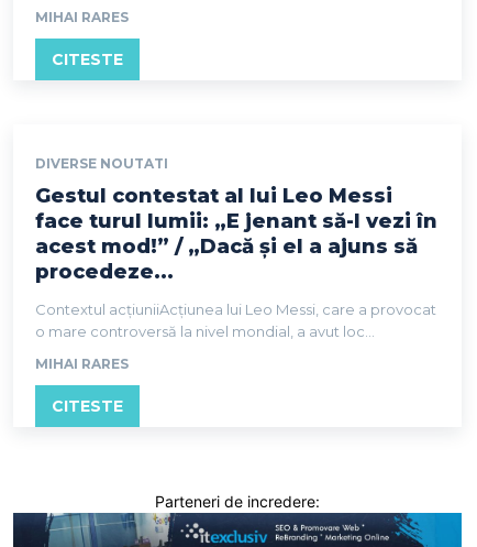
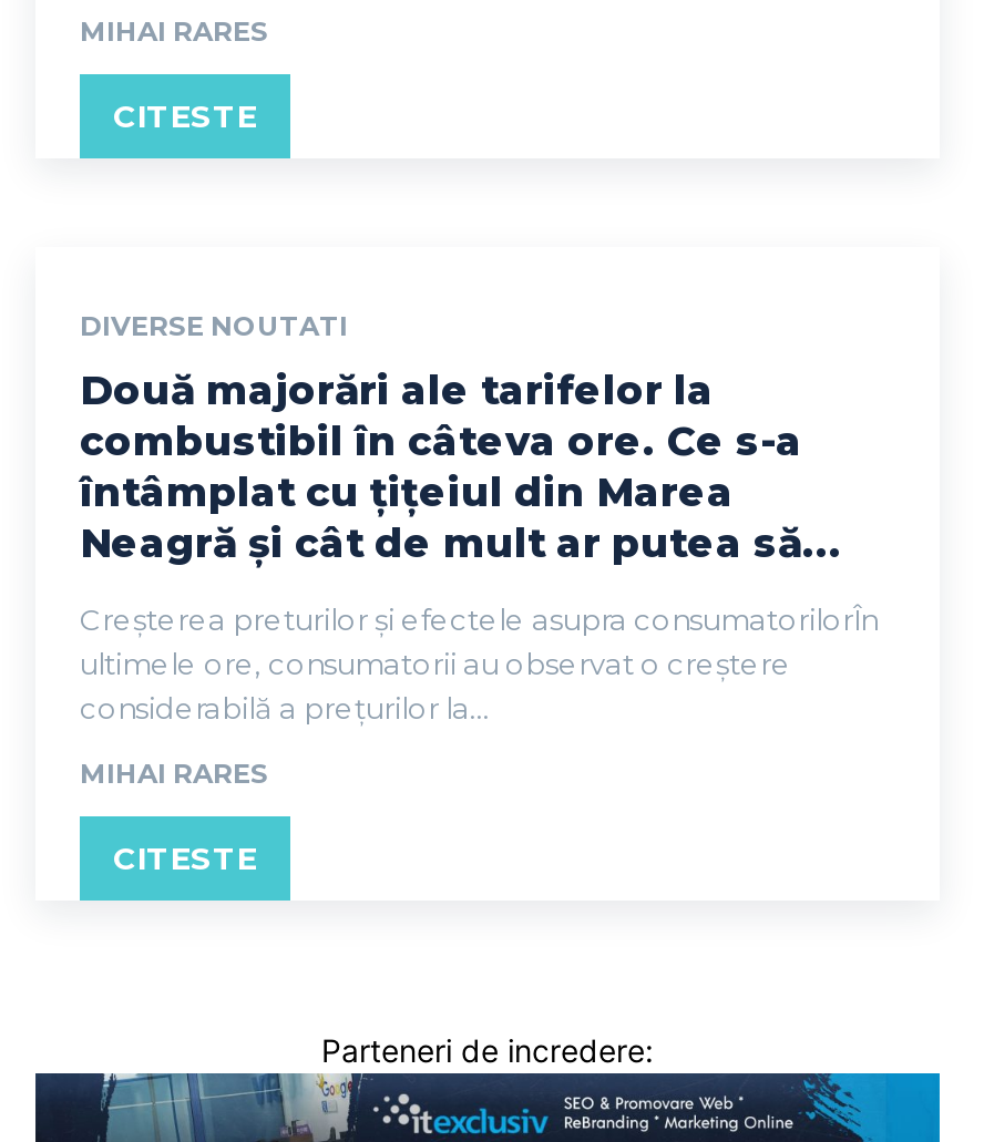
- Gestul contestat al lui Leo Messi
- face turul lumii: „E jenant să-l vezi în
- acest mod!” / „Dacă și el a ajuns să
- procedeze...
+ Două majorări ale tarifelor la
+ combustibil în câteva ore. Ce s-a
+ întâmplat cu țițeiul din Marea
+ Neagră și cât de mult ar putea să...

- Contextul acțiuniiAcțiunea lui Leo Messi, care a provocat
- o mare controversă la nivel mondial, a avut loc...
+ Creșterea preturilor și efectele asupra consumatorilorÎn
+ ultimele ore, consumatorii au observat o creștere
+ considerabilă a prețurilor la...
